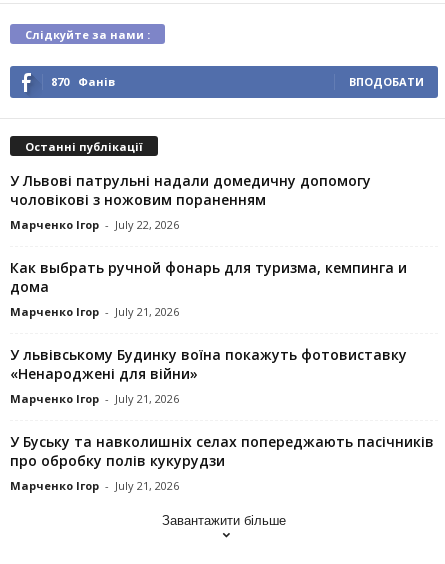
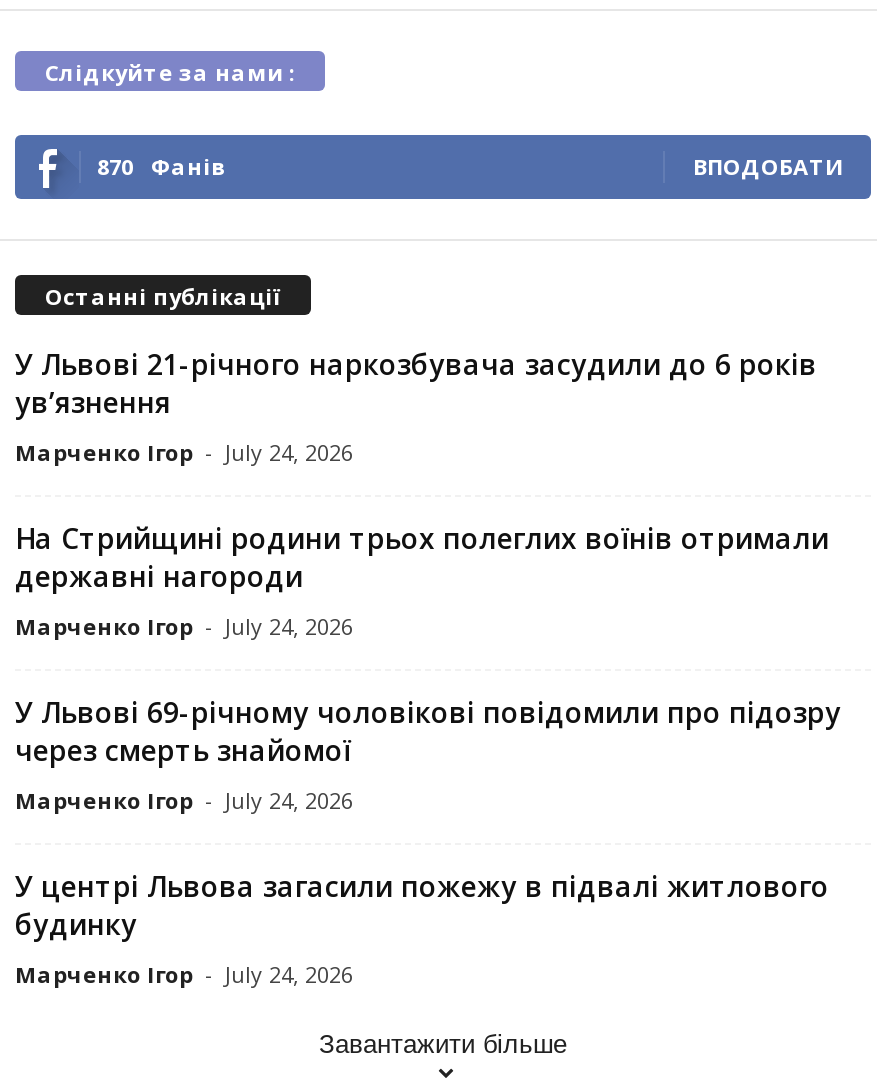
- У Львові патрульні надали домедичну допомогу
- чоловікові з ножовим пораненням
- Марченко Ігор - July 22, 2026
+ У Львові 21-річного наркозбувача засудили до 6 років
+ ув’язнення
+ Марченко Ігор - July 24, 2026

- Как выбрать ручной фонарь для туризма, кемпинга и
- дома
- Марченко Ігор - July 21, 2026
+ На Стрийщині родини трьох полеглих воїнів отримали
+ державні нагороди
+ Марченко Ігор - July 24, 2026

- У львівському Будинку воїна покажуть фотовиставку
- «Ненароджені для війни»
- Марченко Ігор - July 21, 2026
+ У Львові 69-річному чоловікові повідомили про підозру
+ через смерть знайомої
+ Марченко Ігор - July 24, 2026

- У Буську та навколишніх селах попереджають пасічників
- про обробку полів кукурудзи
- Марченко Ігор - July 21, 2026
+ У центрі Львова загасили пожежу в підвалі житлового
+ будинку
+ Марченко Ігор - July 24, 2026
